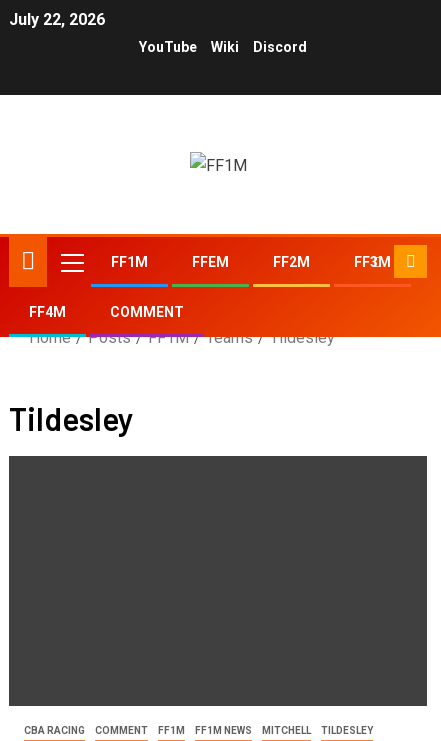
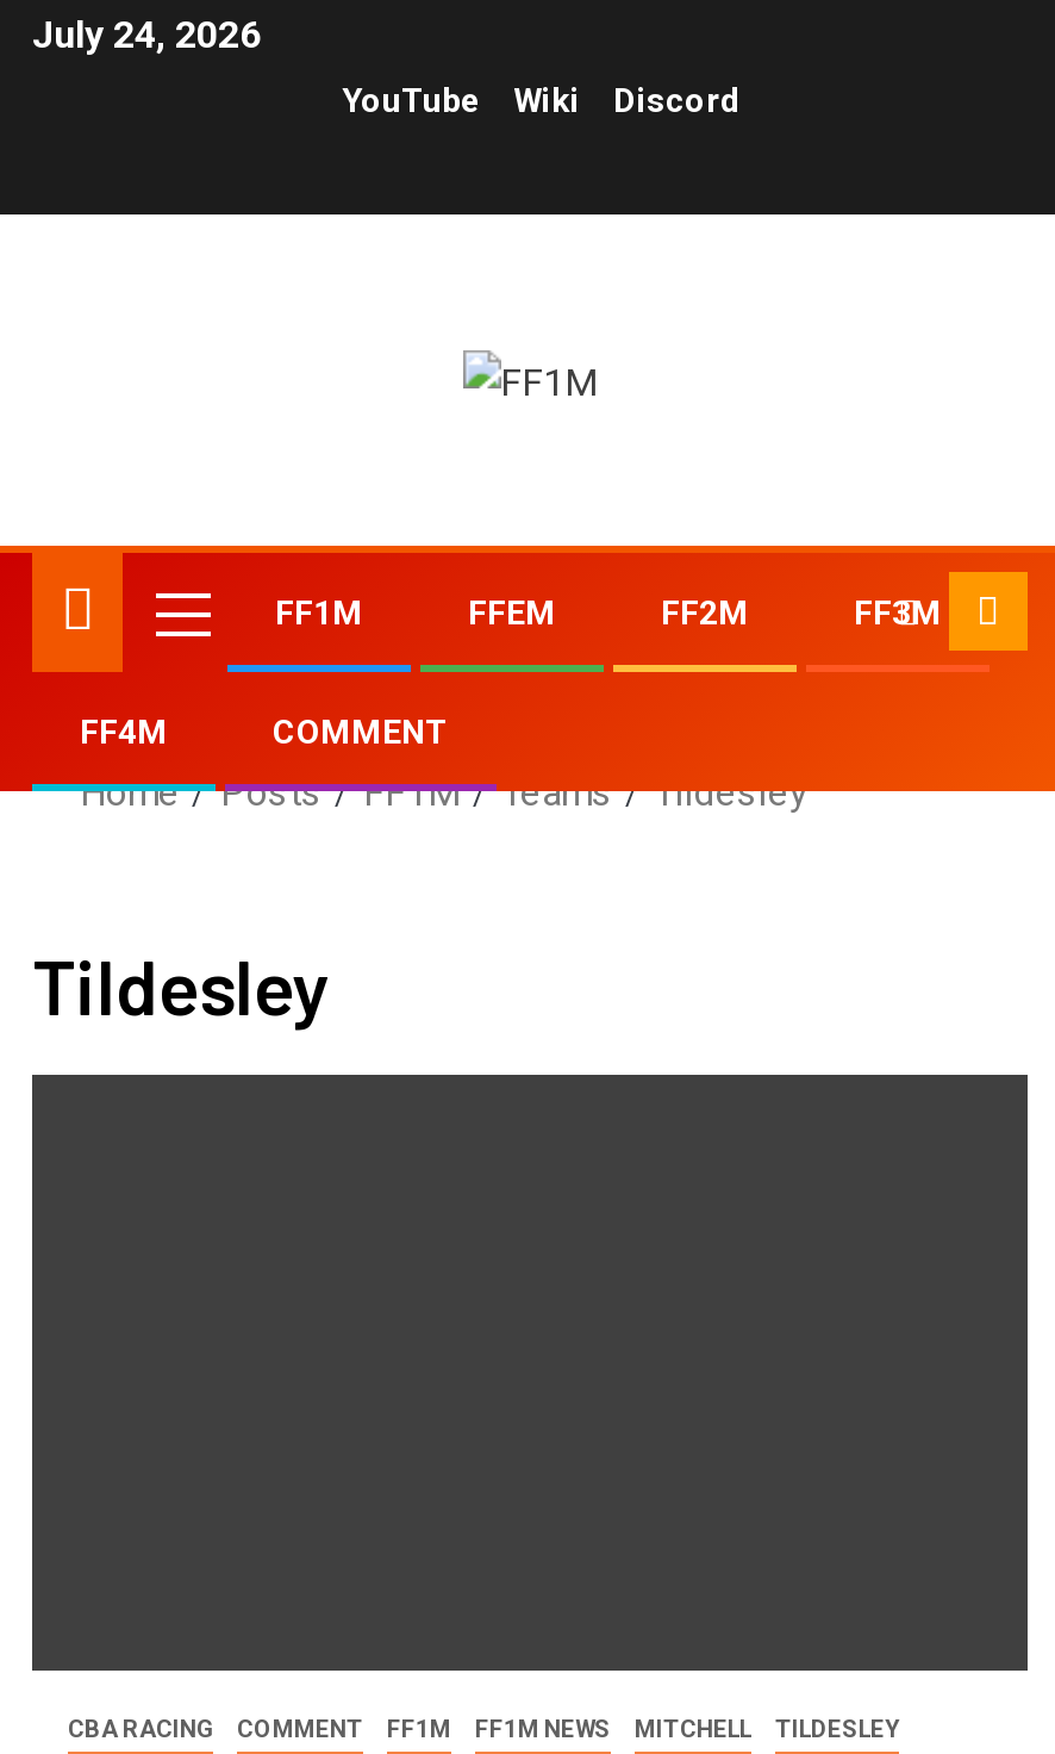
- July 22, 2026
+ July 24, 2026
